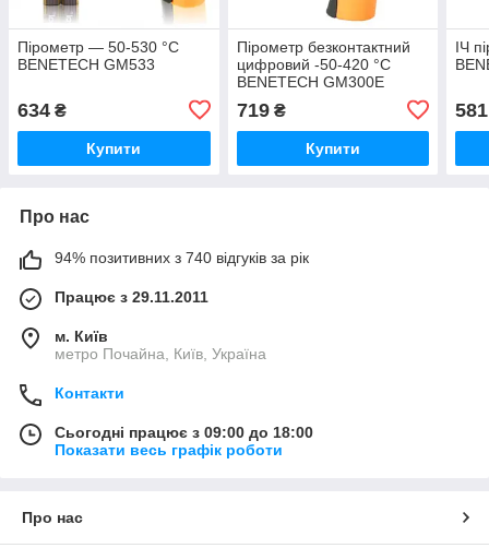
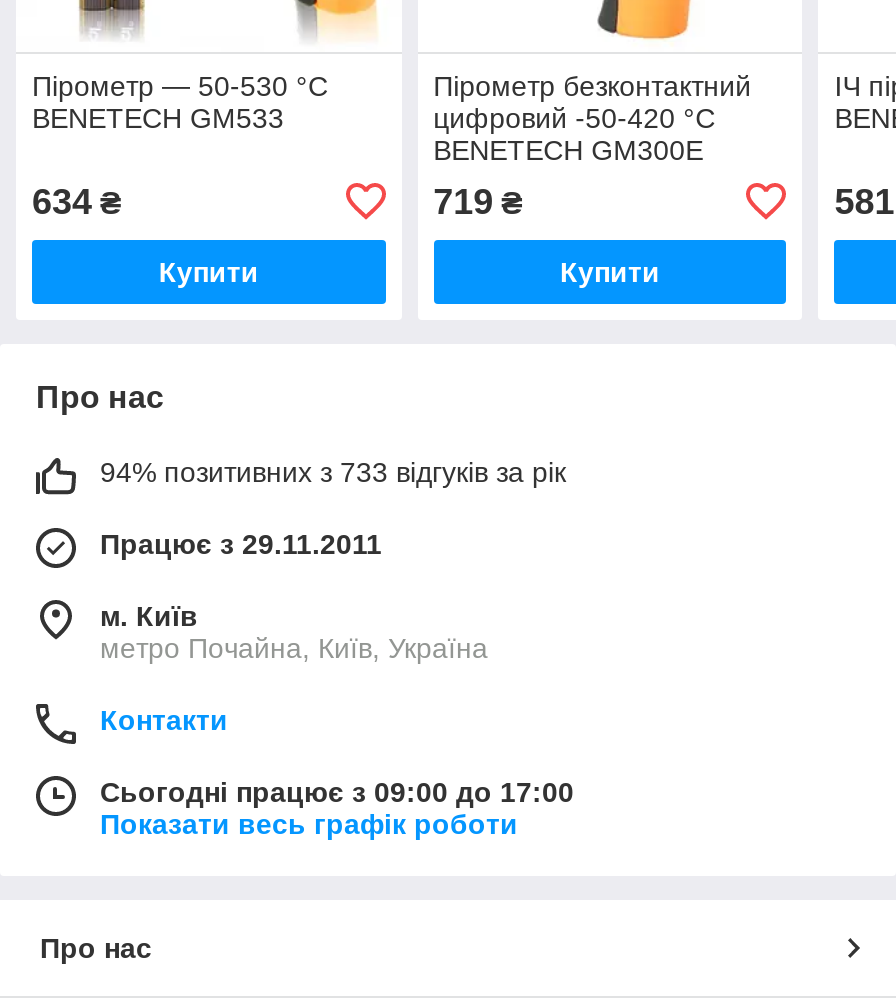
- 94% позитивних з 740 відгуків за рік
+ 94% позитивних з 733 відгуків за рік

- Сьогодні працює з 09:00 до 18:00
+ Сьогодні працює з 09:00 до 17:00
